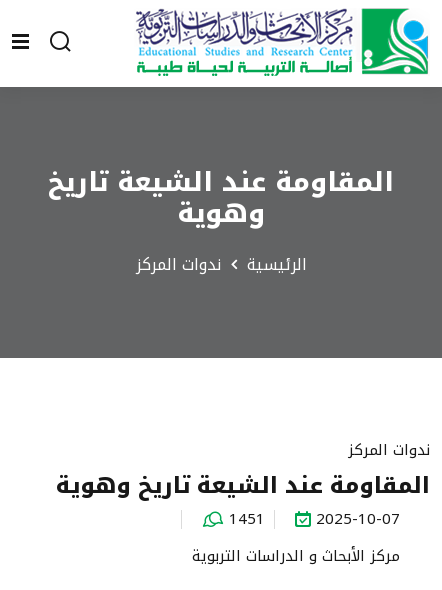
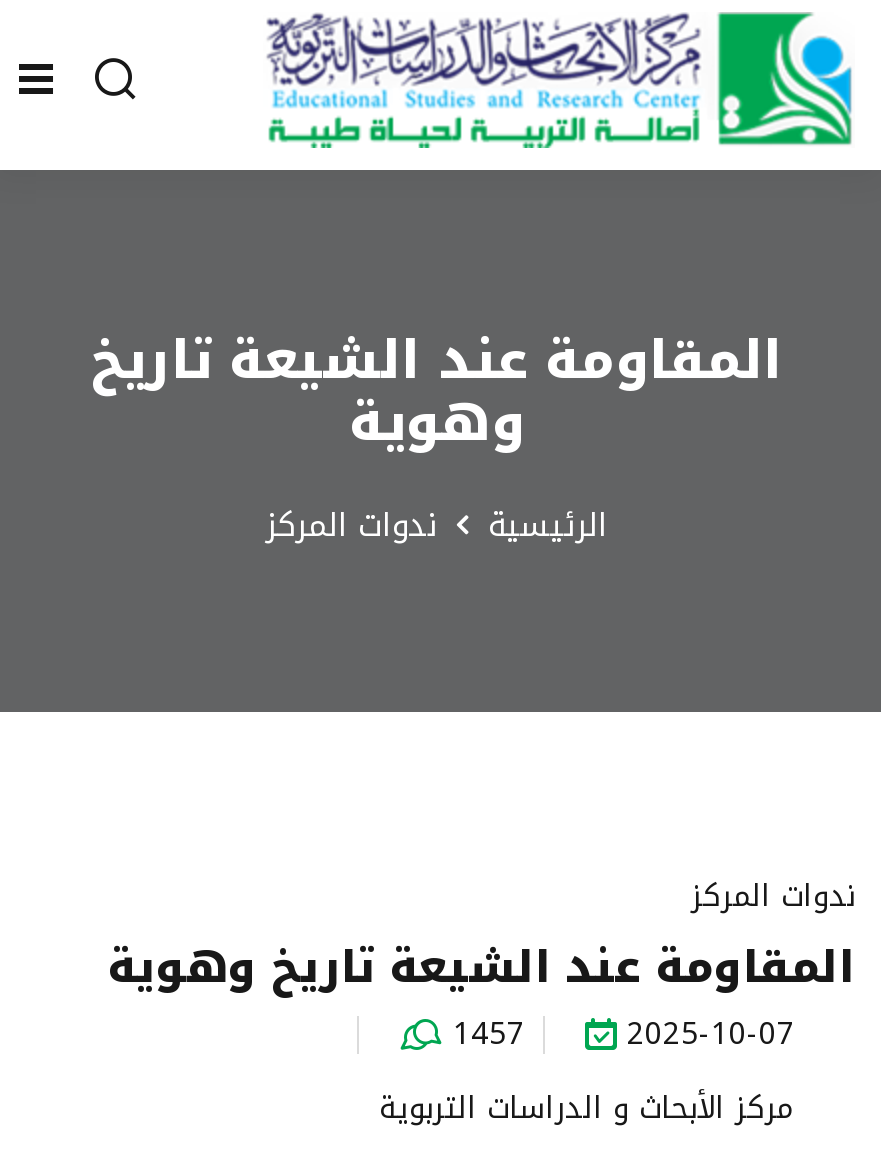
- 1451 2025-10-07
+ 1457 2025-10-07
